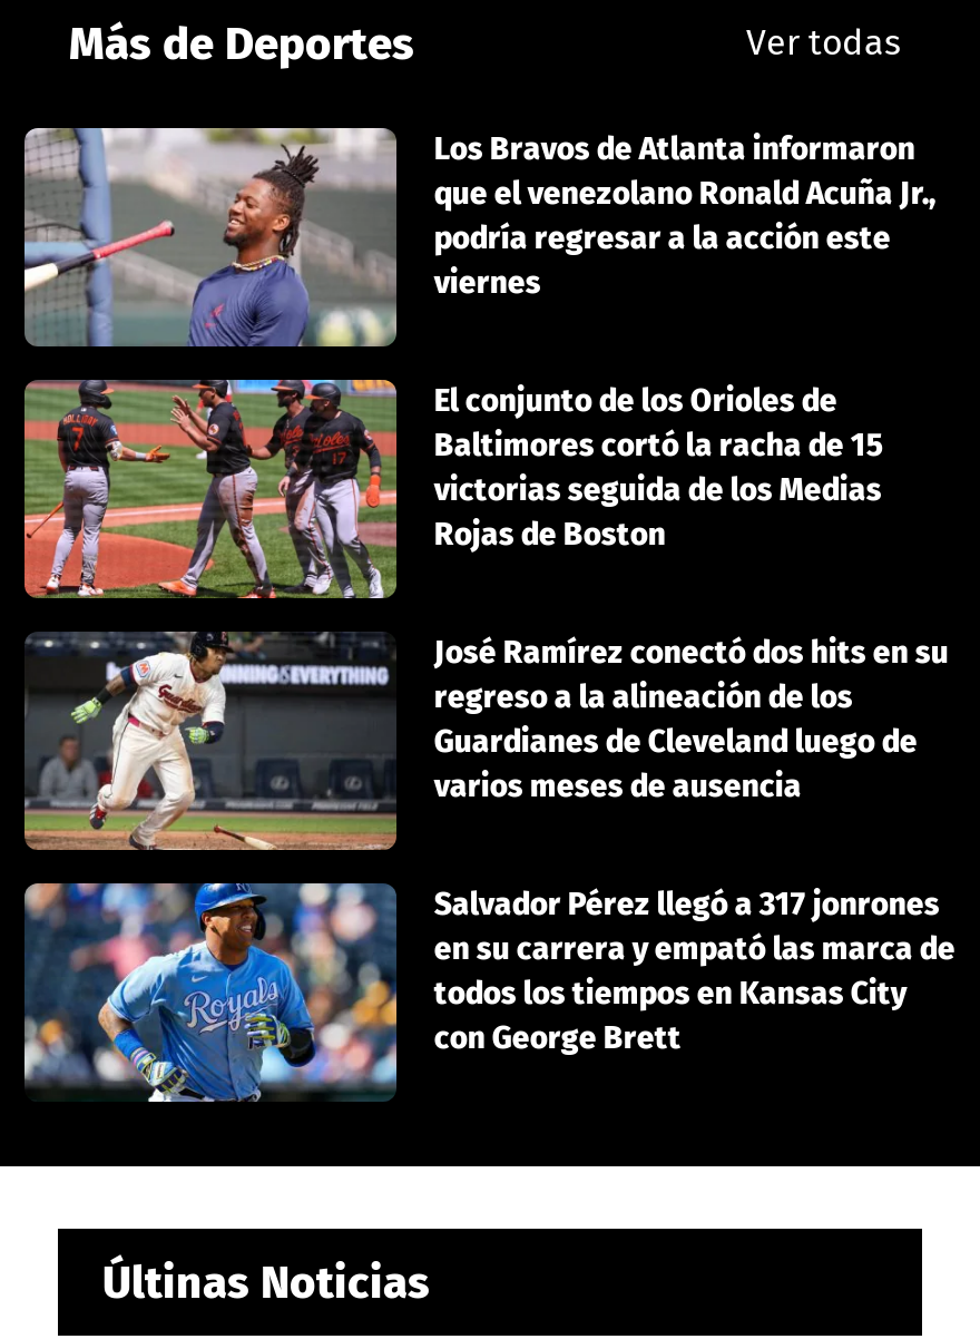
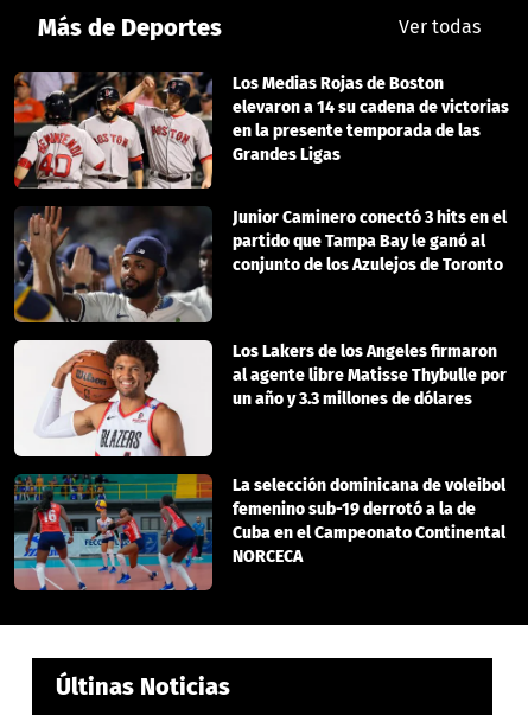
- [image]
- Los Bravos de Atlanta informaron
- que el venezolano Ronald Acuña Jr.,
- podría regresar a la acción este
- viernes
+ [image]
+ Los Medias Rojas de Boston
+ elevaron a 14 su cadena de victorias
+ en la presente temporada de las
+ Grandes Ligas

- [image]
- El conjunto de los Orioles de
- Baltimores cortó la racha de 15
- victorias seguida de los Medias
- Rojas de Boston
+ [image]
+ Junior Caminero conectó 3 hits en el
+ partido que Tampa Bay le ganó al
+ conjunto de los Azulejos de Toronto

- [image]
- José Ramírez conectó dos hits en su
- regreso a la alineación de los
- Guardianes de Cleveland luego de
- varios meses de ausencia
+ [image]
+ Los Lakers de los Angeles firmaron
+ al agente libre Matisse Thybulle por
+ un año y 3.3 millones de dólares

- [image]
- Salvador Pérez llegó a 317 jonrones
- en su carrera y empató las marca de
- todos los tiempos en Kansas City
- con George Brett
+ [image]
+ La selección dominicana de voleibol
+ femenino sub-19 derrotó a la de
+ Cuba en el Campeonato Continental
+ NORCECA
